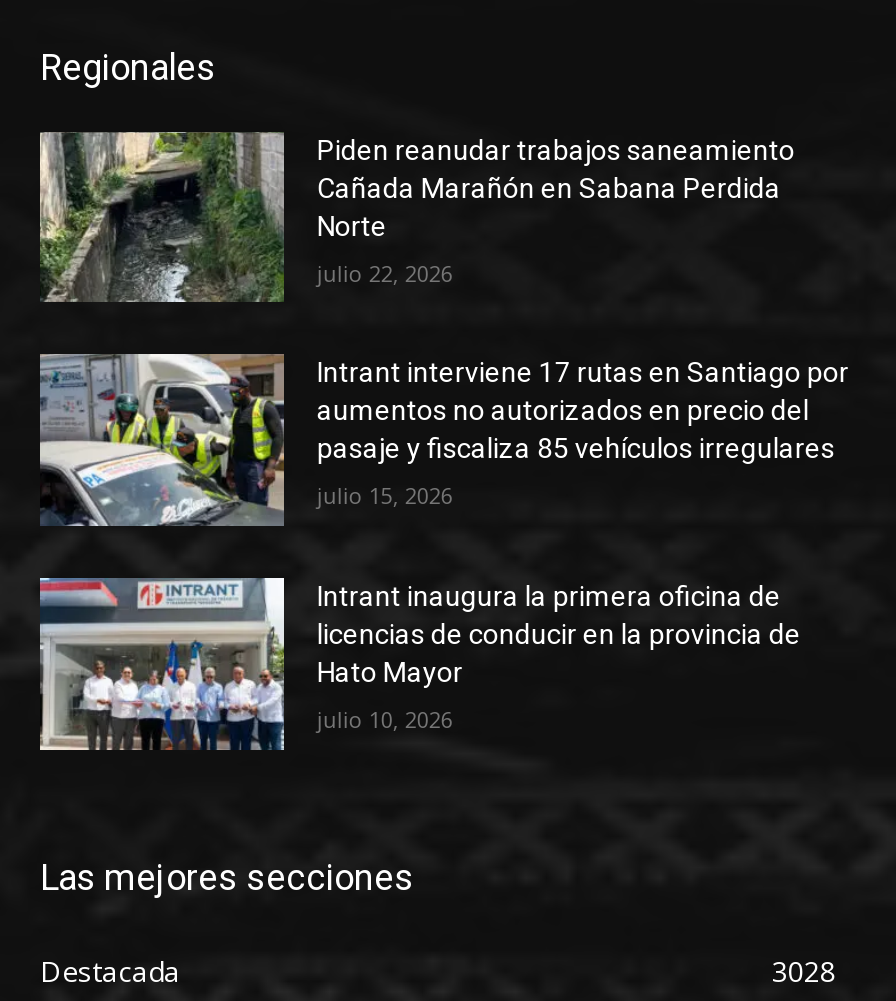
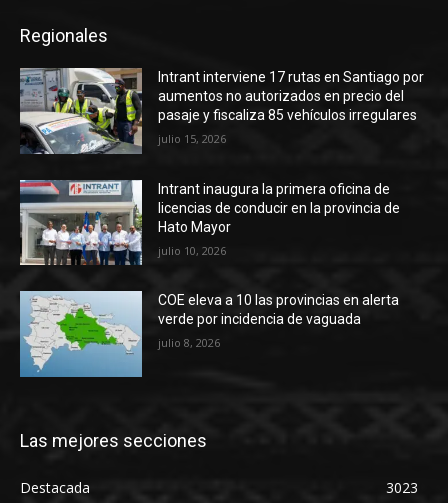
- [image]
- Piden reanudar trabajos saneamiento
- Cañada Marañón en Sabana Perdida
- Norte
- julio 22, 2026

moved up: [image] | Intrant interviene 17 rutas en Santiago por | aumentos no autorizados en precio del | ... | Hato Mayor | julio 10, 2026

+ [image]
+ COE eleva a 10 las provincias en alerta
+ verde por incidencia de vaguada
+ julio 8, 2026

- 3028
+ 3023
